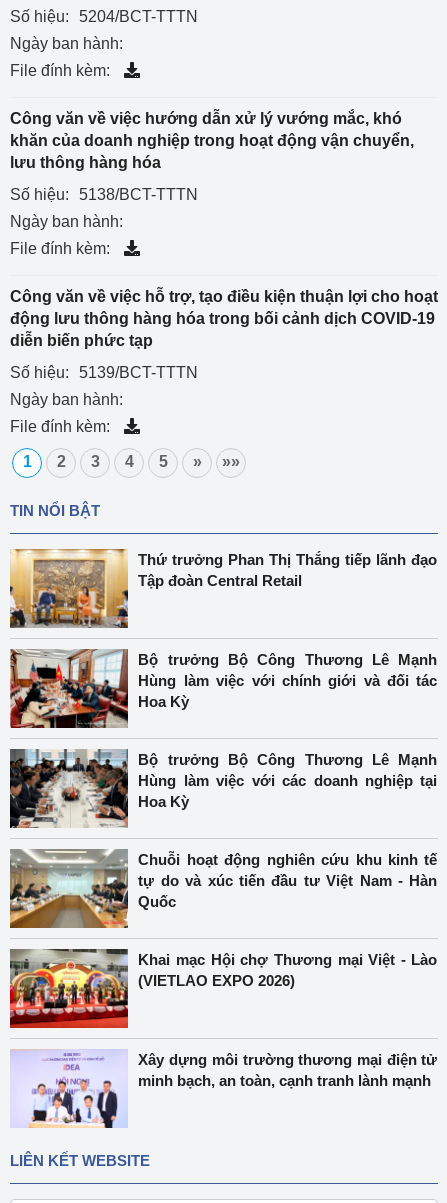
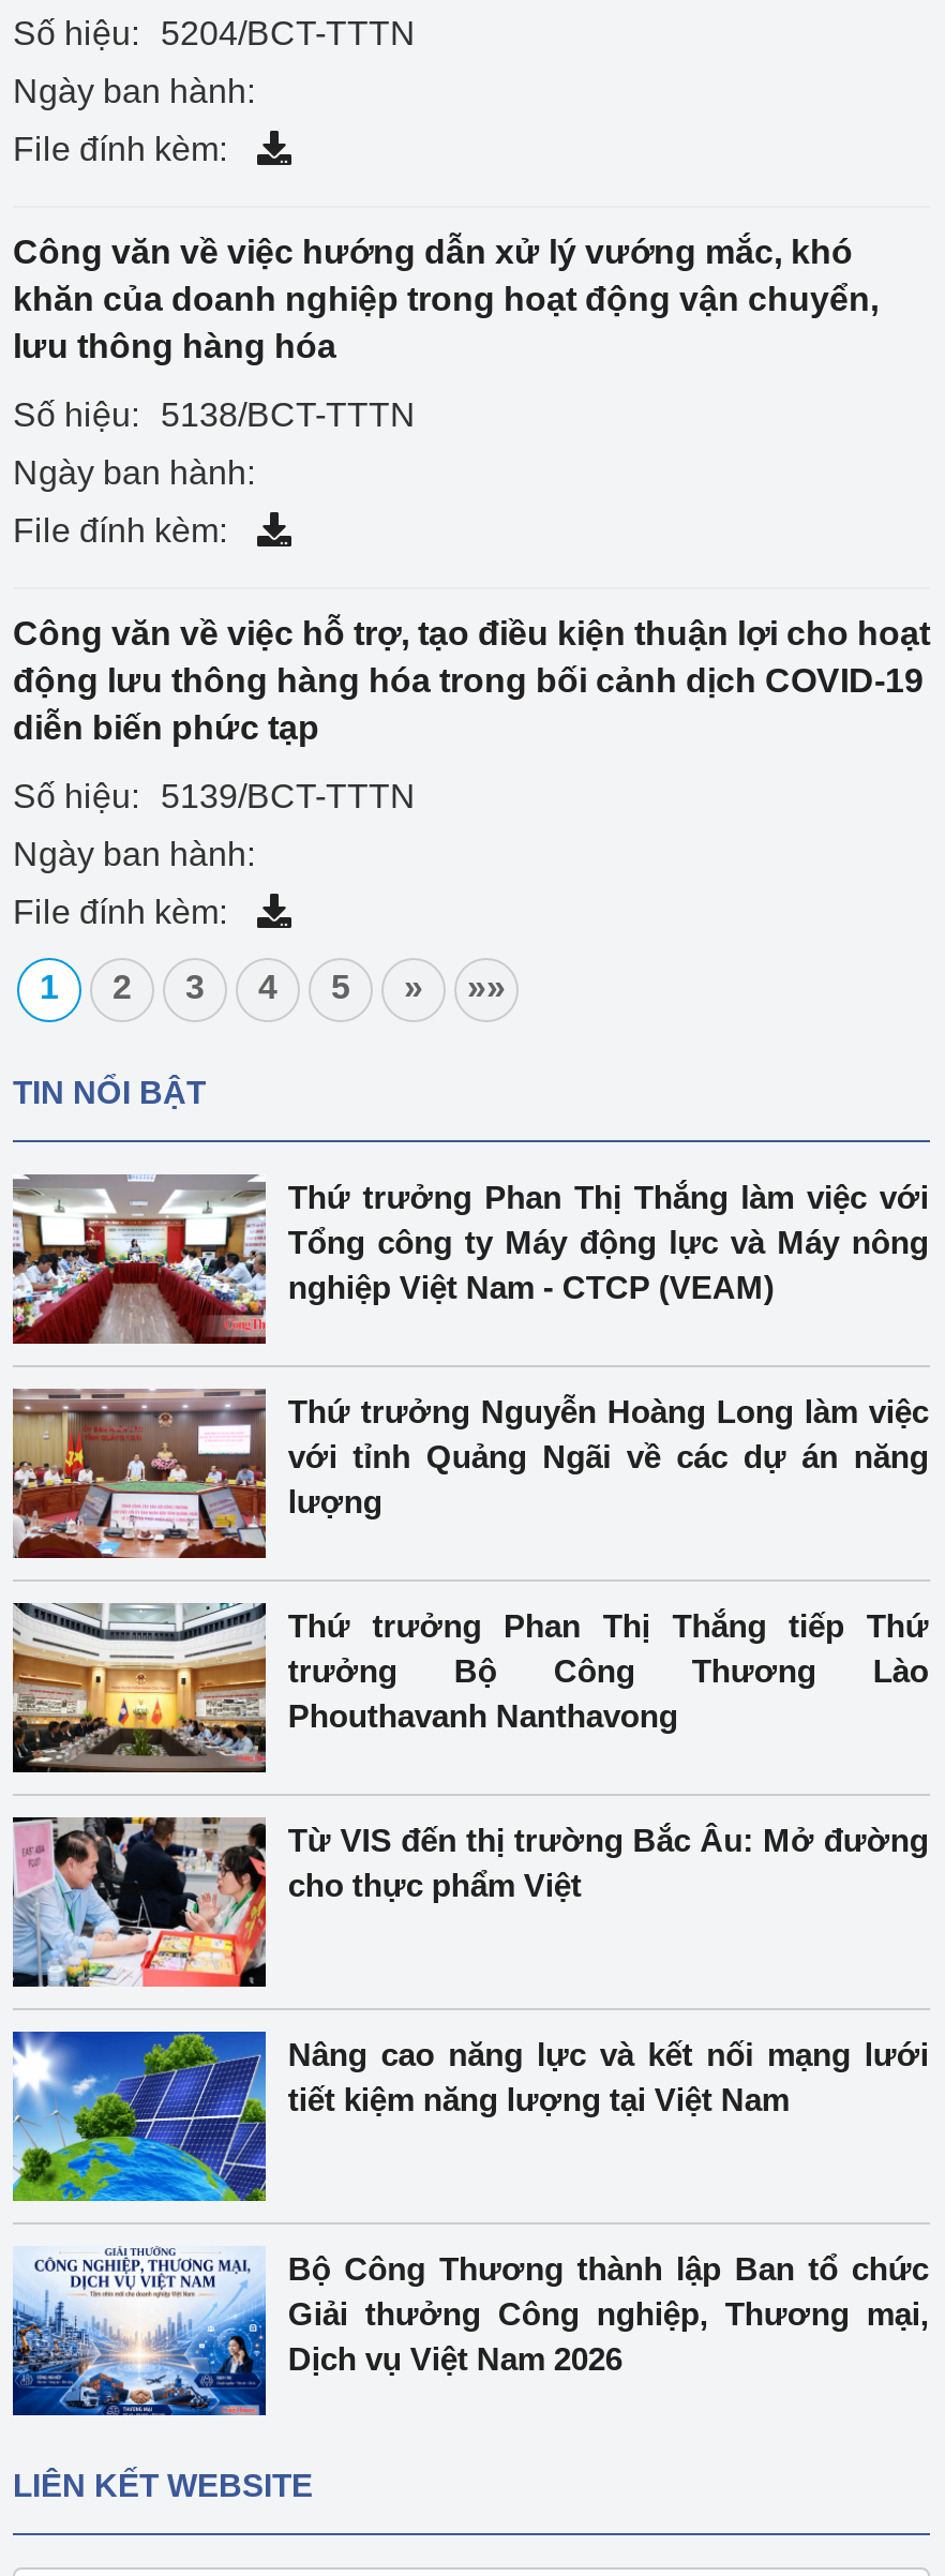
- [image]
- Thứ trưởng Phan Thị Thắng tiếp lãnh đạo
- Tập đoàn Central Retail
+ [image]
+ Thứ trưởng Phan Thị Thắng làm việc với
+ Tổng công ty Máy động lực và Máy nông
+ nghiệp Việt Nam - CTCP (VEAM)

- [image]
- Bộ trưởng Bộ Công Thương Lê Mạnh
- Hùng làm việc với chính giới và đối tác
- Hoa Kỳ
+ [image]
+ Thứ trưởng Nguyễn Hoàng Long làm việc
+ với tỉnh Quảng Ngãi về các dự án năng
+ lượng

- [image]
- Bộ trưởng Bộ Công Thương Lê Mạnh
- Hùng làm việc với các doanh nghiệp tại
- Hoa Kỳ
+ [image]
+ Thứ trưởng Phan Thị Thắng tiếp Thứ
+ trưởng Bộ Công Thương Lào
+ Phouthavanh Nanthavong

- [image]
- Chuỗi hoạt động nghiên cứu khu kinh tế
- tự do và xúc tiến đầu tư Việt Nam - Hàn
- Quốc
+ [image]
+ Từ VIS đến thị trường Bắc Âu: Mở đường
+ cho thực phẩm Việt

- [image]
- Khai mạc Hội chợ Thương mại Việt - Lào
- (VIETLAO EXPO 2026)
+ [image]
+ Nâng cao năng lực và kết nối mạng lưới
+ tiết kiệm năng lượng tại Việt Nam

- [image]
- Xây dựng môi trường thương mại điện tử
- minh bạch, an toàn, cạnh tranh lành mạnh
+ [image]
+ Bộ Công Thương thành lập Ban tổ chức
+ Giải thưởng Công nghiệp, Thương mại,
+ Dịch vụ Việt Nam 2026
